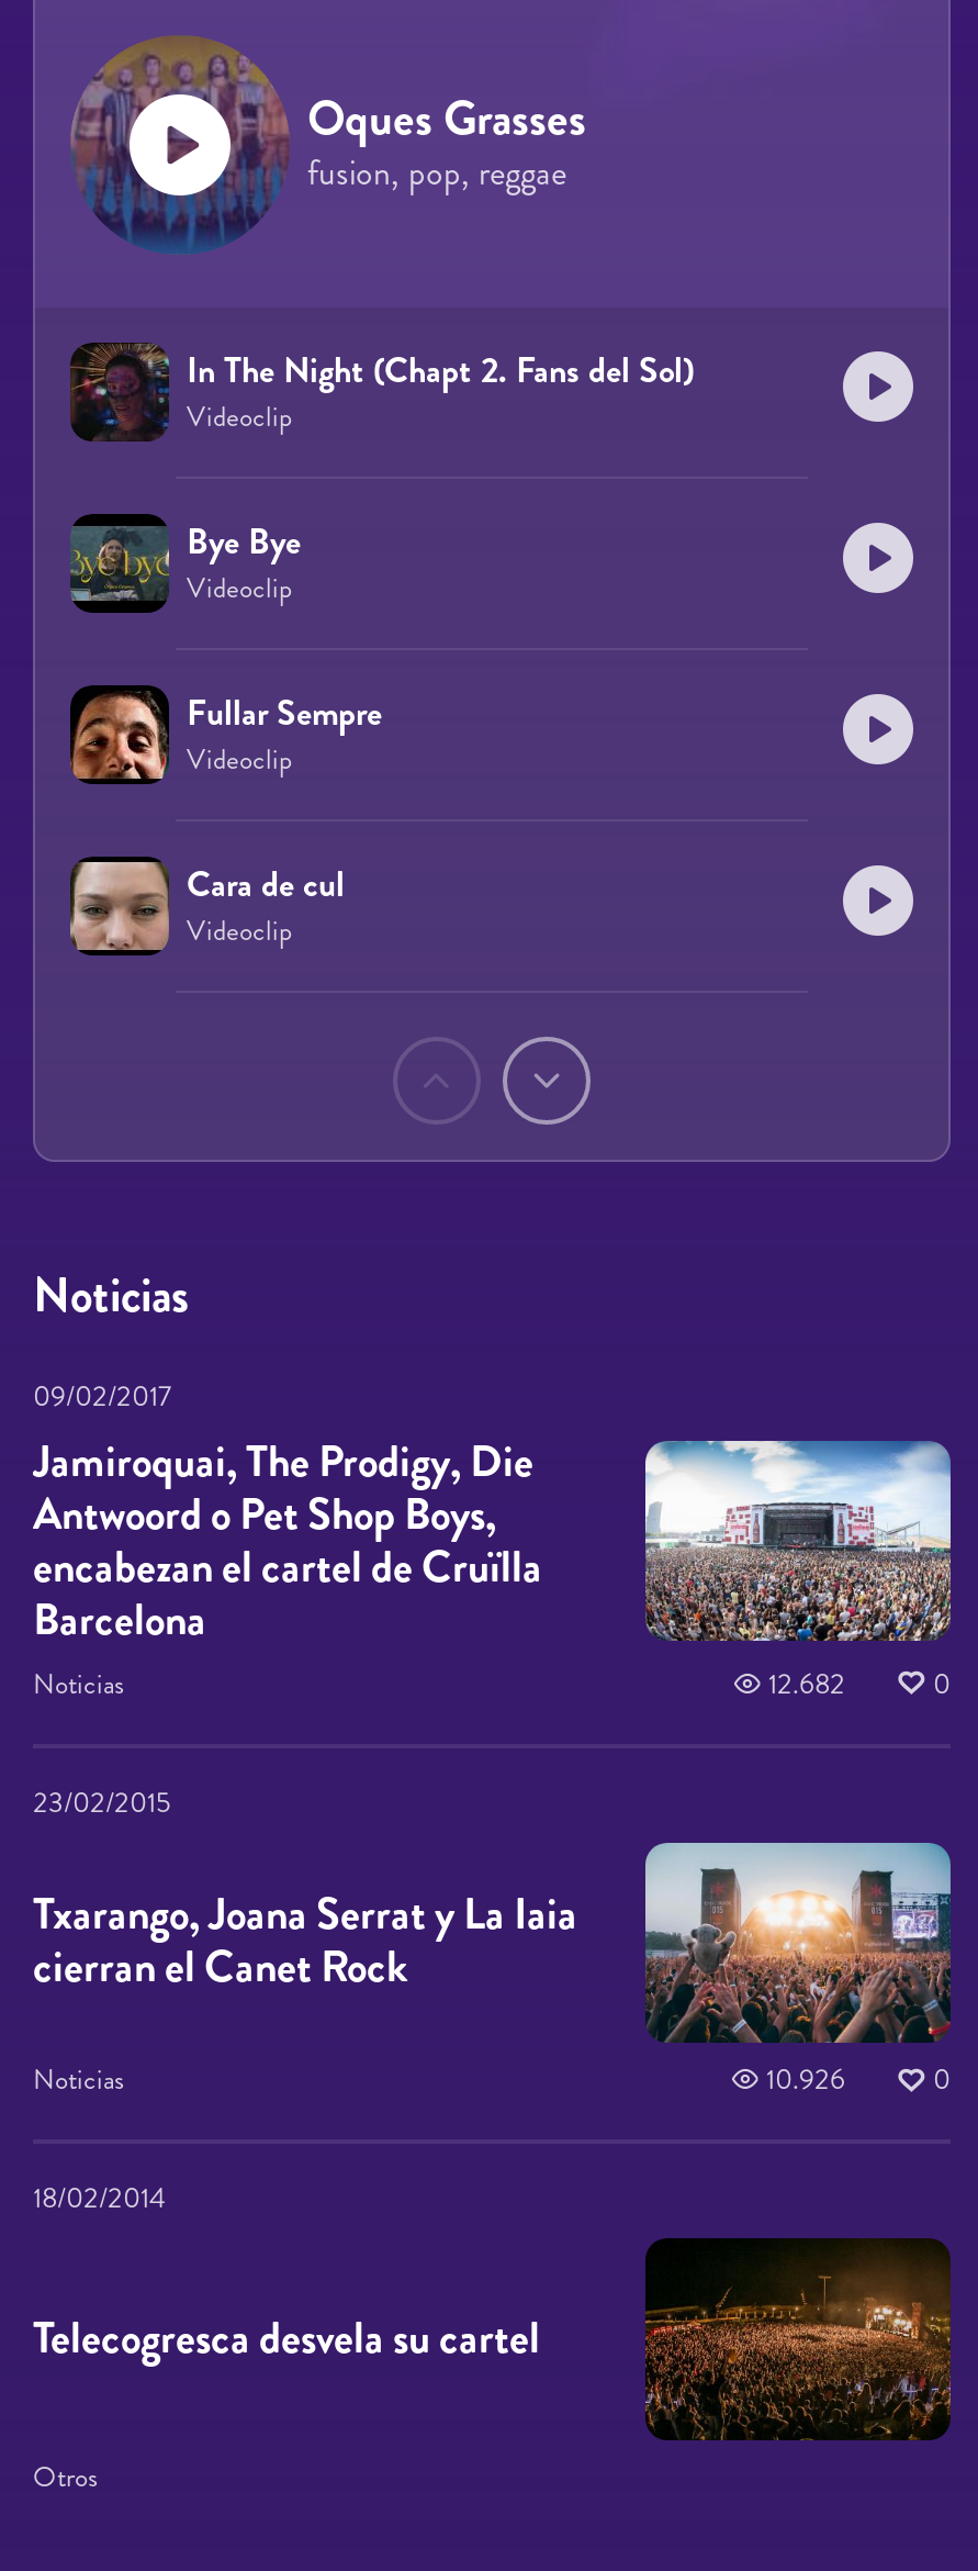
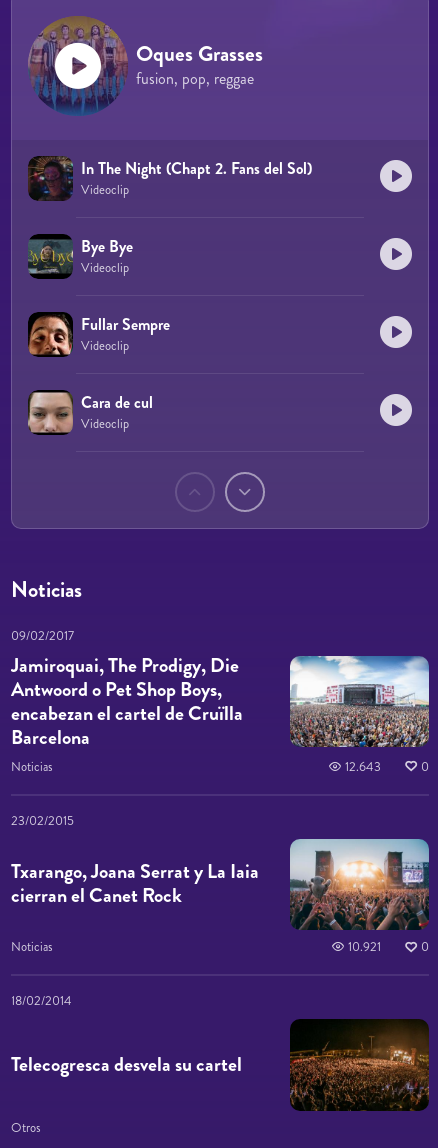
- 12.682
+ 12.643

- 10.926
+ 10.921
